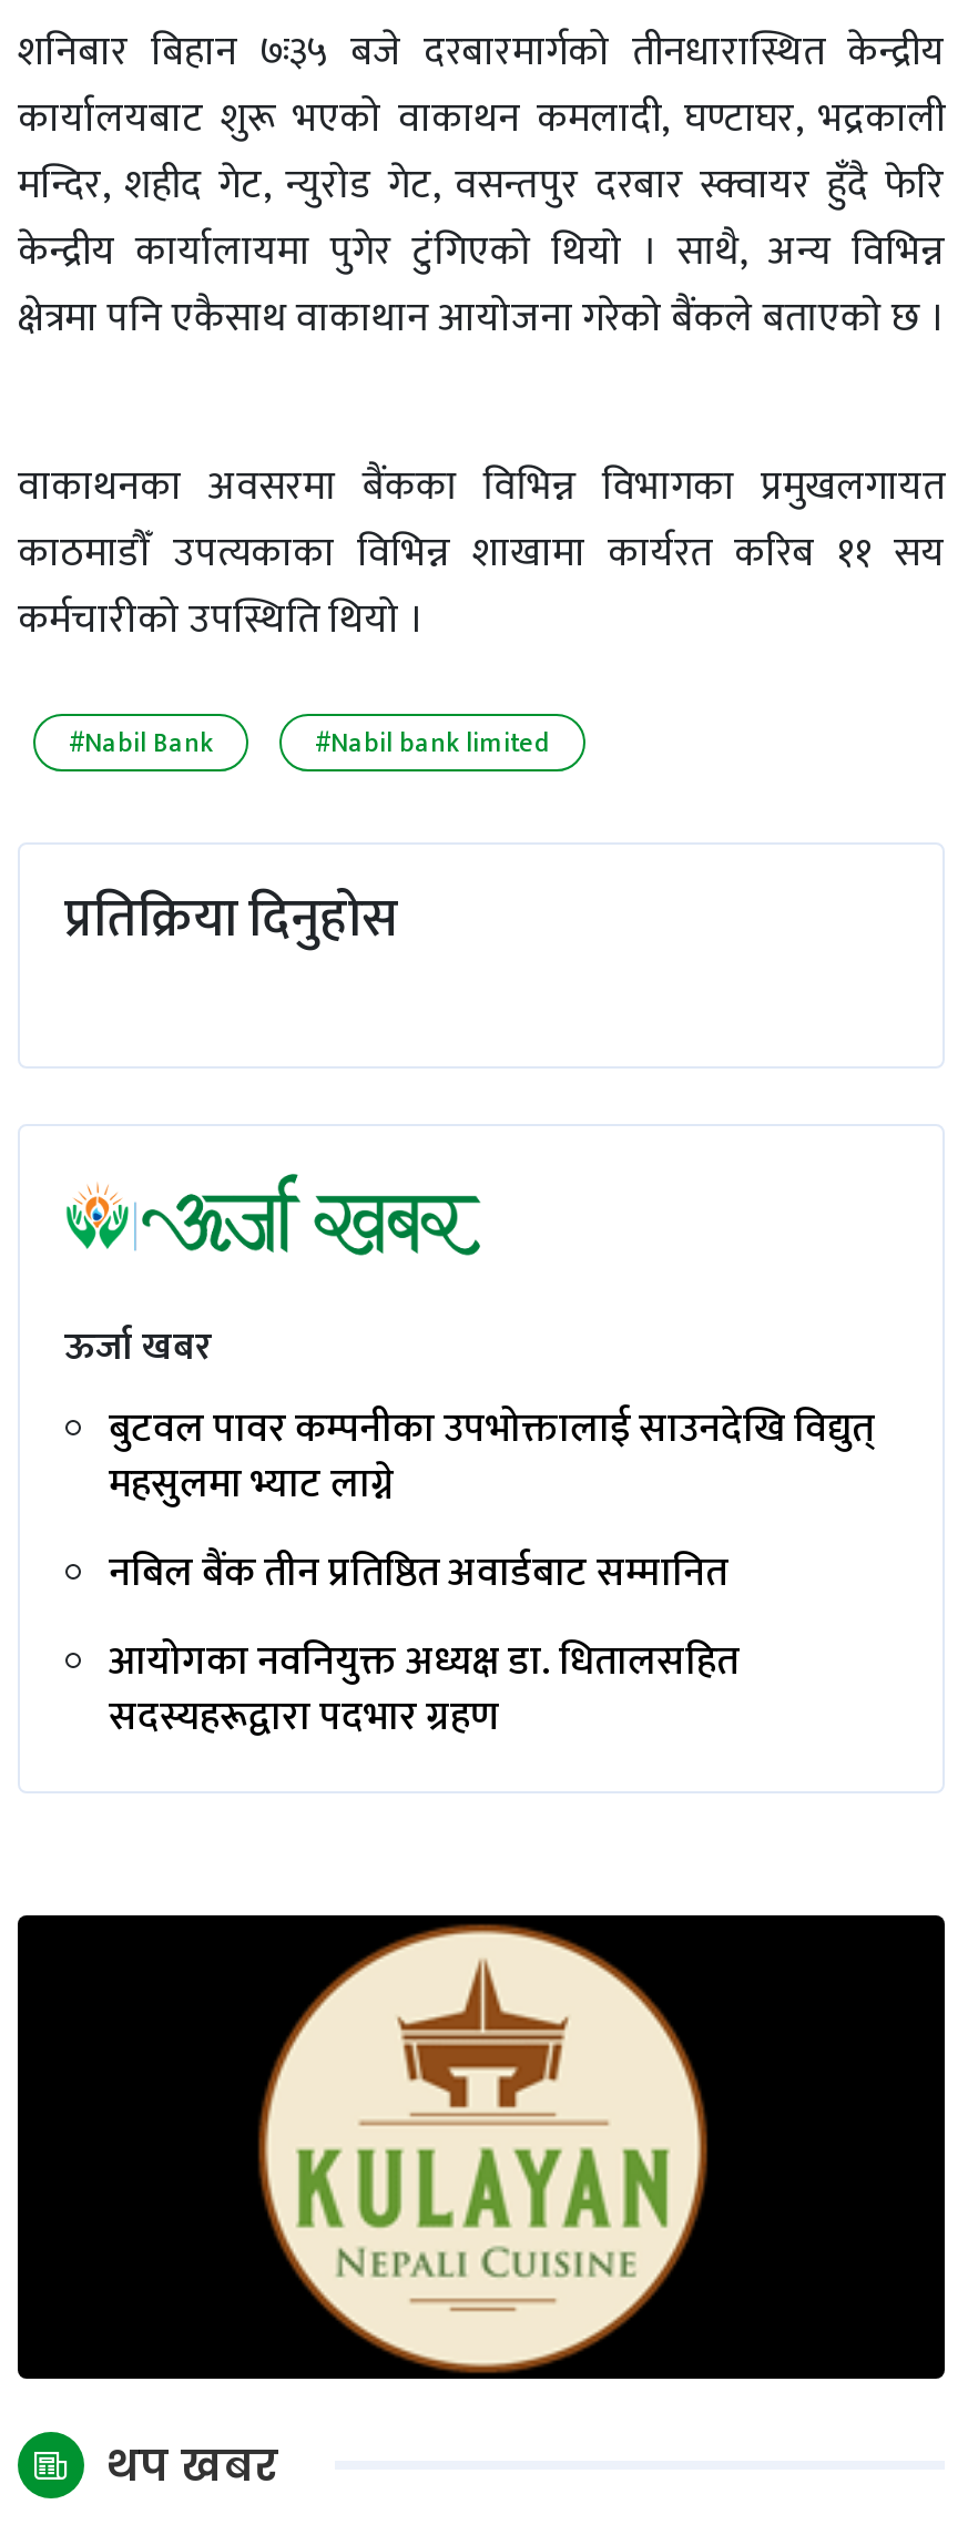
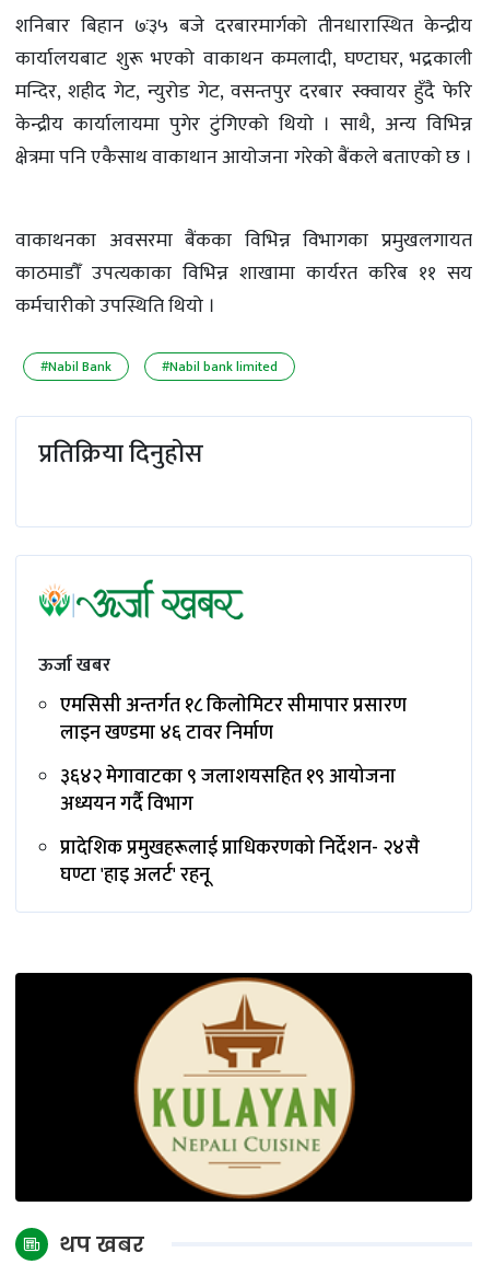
- बुटवल पावर कम्पनीका उपभोक्तालाई साउनदेखि विद्युत्
- महसुलमा भ्याट लाग्ने
- नबिल बैंक तीन प्रतिष्ठित अवार्डबाट सम्मानित
- आयोगका नवनियुक्त अध्यक्ष डा. धितालसहित
- सदस्यहरूद्वारा पदभार ग्रहण
+ एमसिसी अन्तर्गत १८ किलाेमिटर सीमापार प्रसारण
+ लाइन खण्डमा ४६ टावर निर्माण
+ ३६४२ मेगावाटका ९ जलाशयसहित १९ आयोजना
+ अध्ययन गर्दै विभाग
+ प्रादेशिक प्रमुखहरूलाई प्राधिकरणको निर्देशन- २४सै
+ घण्टा 'हाइ अलर्ट' रहनू
